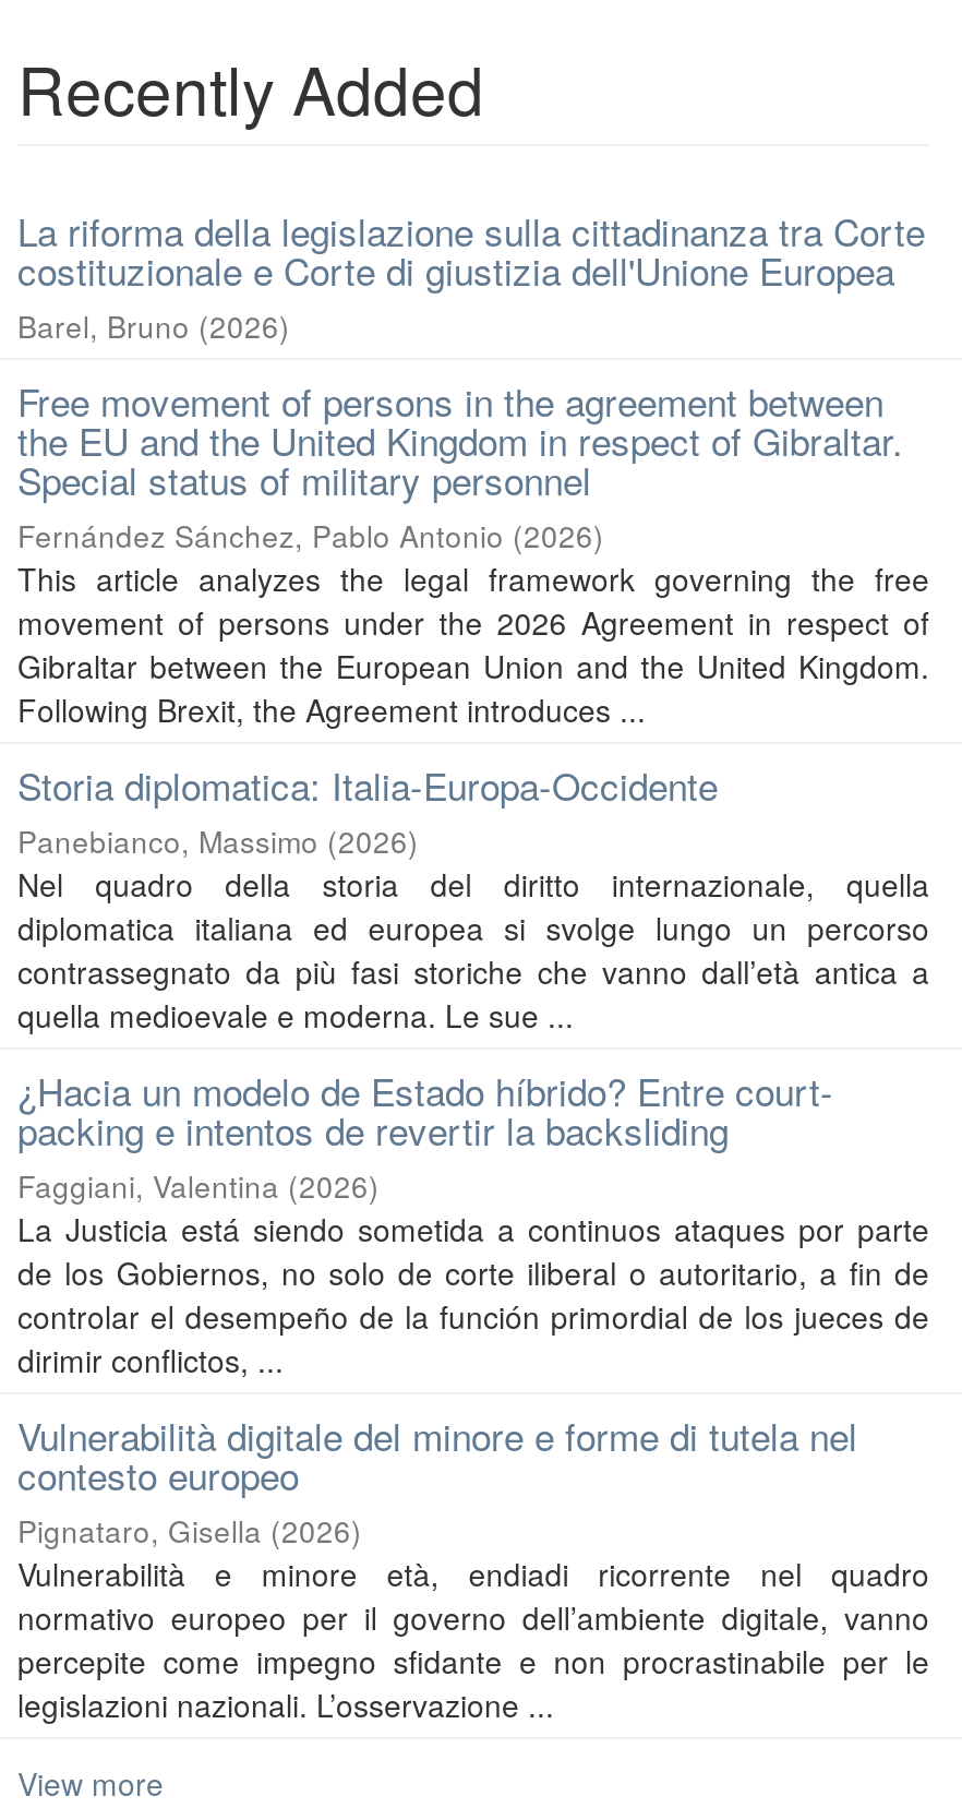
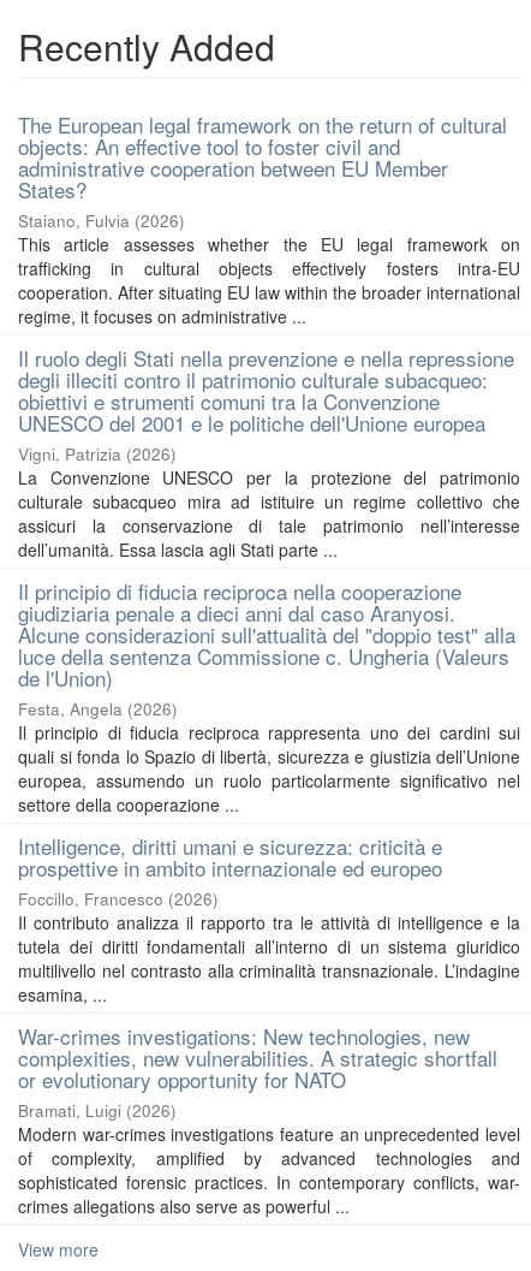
- La riforma della legislazione sulla cittadinanza tra Corte
- costituzionale e Corte di giustizia dell'Unione Europea
- Barel, Bruno (2026)
+ The European legal framework on the return of cultural
+ objects: An effective tool to foster civil and
+ administrative cooperation between EU Member
+ States?
+ Staiano, Fulvia (2026)
+ This article assesses whether the EU legal framework on
+ trafficking in cultural objects effectively fosters intra-EU
+ cooperation. After situating EU law within the broader international
+ regime, it focuses on administrative ...

- Free movement of persons in the agreement between
- the EU and the United Kingdom in respect of Gibraltar.
- Special status of military personnel
- Fernández Sánchez, Pablo Antonio (2026)
- This article analyzes the legal framework governing the free
- movement of persons under the 2026 Agreement in respect of
- Gibraltar between the European Union and the United Kingdom.
- Following Brexit, the Agreement introduces ...
+ Il ruolo degli Stati nella prevenzione e nella repressione
+ degli illeciti contro il patrimonio culturale subacqueo:
+ obiettivi e strumenti comuni tra la Convenzione
+ UNESCO del 2001 e le politiche dell'Unione europea
+ Vigni, Patrizia (2026)
+ La Convenzione UNESCO per la protezione del patrimonio
+ culturale subacqueo mira ad istituire un regime collettivo che
+ assicuri la conservazione di tale patrimonio nell’interesse
+ dell’umanità. Essa lascia agli Stati parte ...

- Storia diplomatica: Italia-Europa-Occidente
- Panebianco, Massimo (2026)
- Nel quadro della storia del diritto internazionale, quella
- diplomatica italiana ed europea si svolge lungo un percorso
- contrassegnato da più fasi storiche che vanno dall’età antica a
- quella medioevale e moderna. Le sue ...
+ Il principio di fiducia reciproca nella cooperazione
+ giudiziaria penale a dieci anni dal caso Aranyosi.
+ Alcune considerazioni sull'attualità del "doppio test" alla
+ luce della sentenza Commissione c. Ungheria (Valeurs
+ de l'Union)
+ Festa, Angela (2026)
+ Il principio di fiducia reciproca rappresenta uno dei cardini sui
+ quali si fonda lo Spazio di libertà, sicurezza e giustizia dell’Unione
+ europea, assumendo un ruolo particolarmente significativo nel
+ settore della cooperazione ...

- ¿Hacia un modelo de Estado híbrido? Entre court-
- packing e intentos de revertir la backsliding
- Faggiani, Valentina (2026)
- La Justicia está siendo sometida a continuos ataques por parte
- de los Gobiernos, no solo de corte iliberal o autoritario, a fin de
- controlar el desempeño de la función primordial de los jueces de
- dirimir conflictos, ...
+ Intelligence, diritti umani e sicurezza: criticità e
+ prospettive in ambito internazionale ed europeo
+ Foccillo, Francesco (2026)
+ Il contributo analizza il rapporto tra le attività di intelligence e la
+ tutela dei diritti fondamentali all’interno di un sistema giuridico
+ multilivello nel contrasto alla criminalità transnazionale. L’indagine
+ esamina, ...

- Vulnerabilità digitale del minore e forme di tutela nel
- contesto europeo
- Pignataro, Gisella (2026)
- Vulnerabilità e minore età, endiadi ricorrente nel quadro
- normativo europeo per il governo dell’ambiente digitale, vanno
- percepite come impegno sfidante e non procrastinabile per le
- legislazioni nazionali. L’osservazione ...
+ War-crimes investigations: New technologies, new
+ complexities, new vulnerabilities. A strategic shortfall
+ or evolutionary opportunity for NATO
+ Bramati, Luigi (2026)
+ Modern war-crimes investigations feature an unprecedented level
+ of complexity, amplified by advanced technologies and
+ sophisticated forensic practices. In contemporary conflicts, war-
+ crimes allegations also serve as powerful ...
